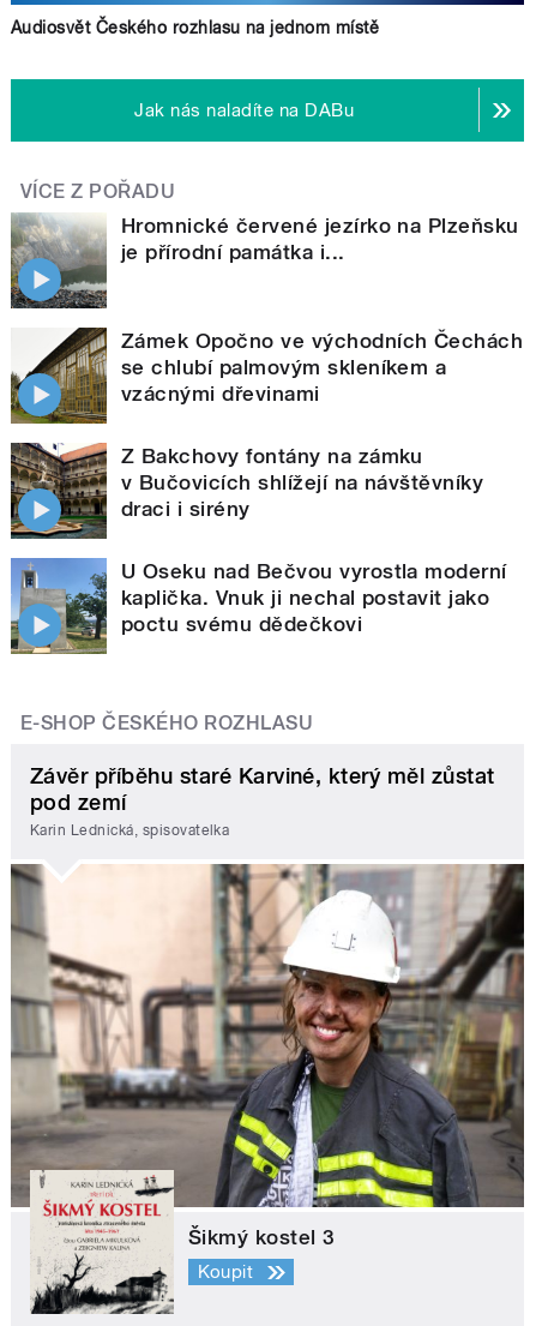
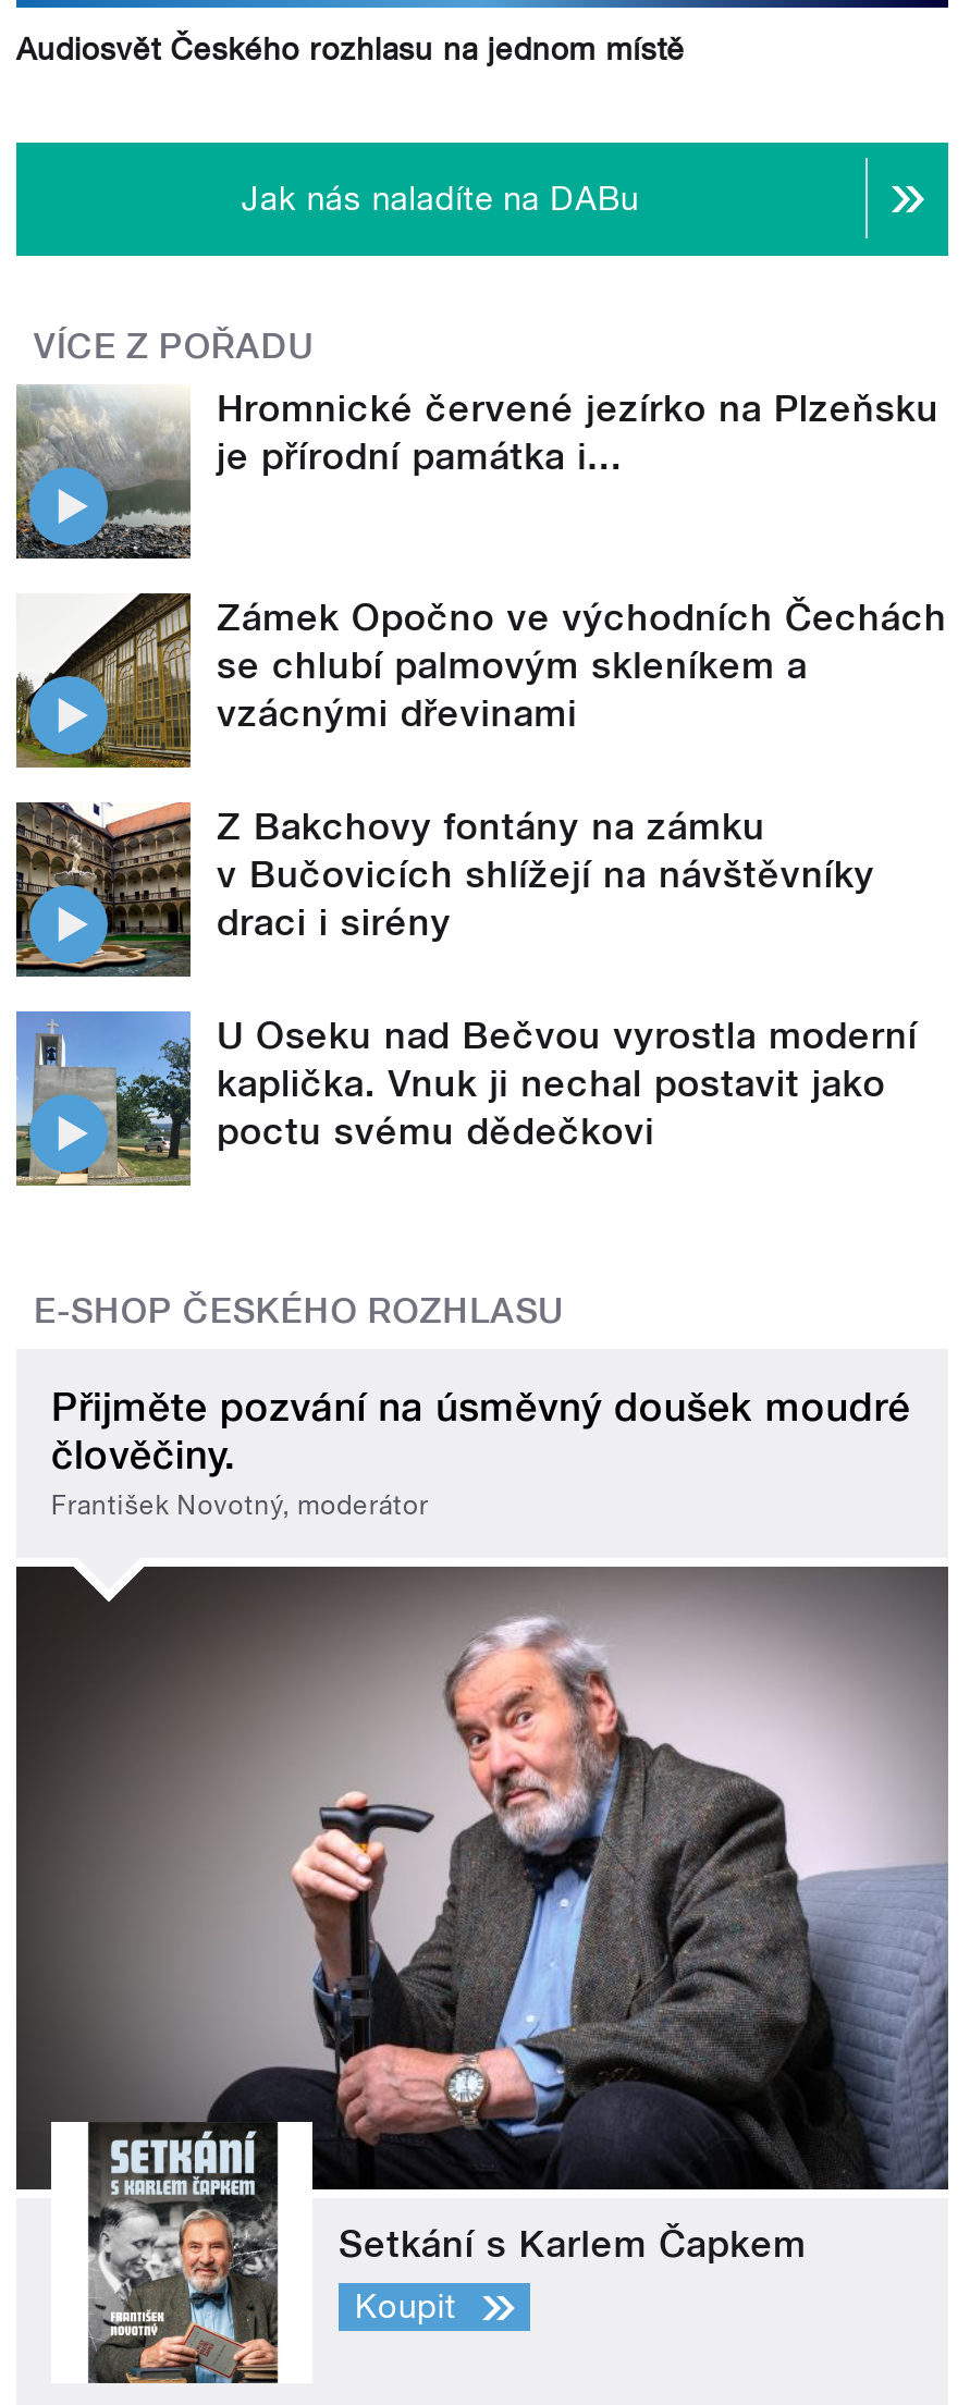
- Závěr příběhu staré Karviné, který měl zůstat
- pod zemí
- Karin Lednická, spisovatelka
+ Přijměte pozvání na úsměvný doušek moudré
+ člověčiny.
+ František Novotný, moderátor

- [image]
- Šikmý kostel 3
+ [image]
+ Setkání s Karlem Čapkem
